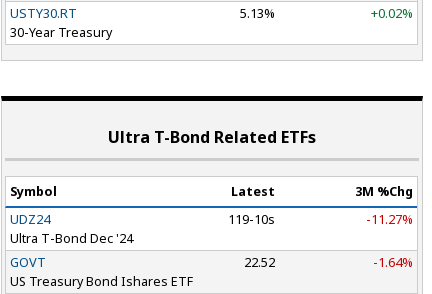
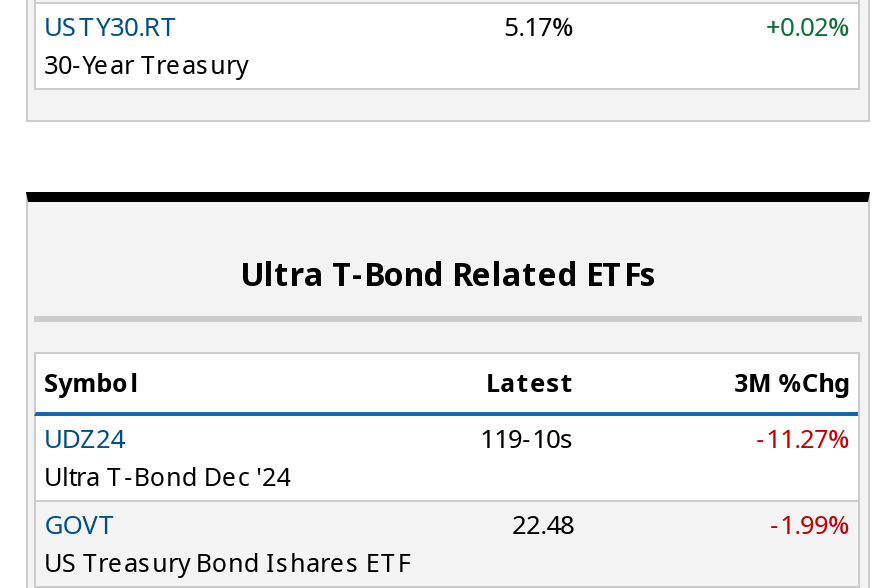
- 5.13%
+ 5.17%

- 22.52
+ 22.48

- -1.64%
+ -1.99%
